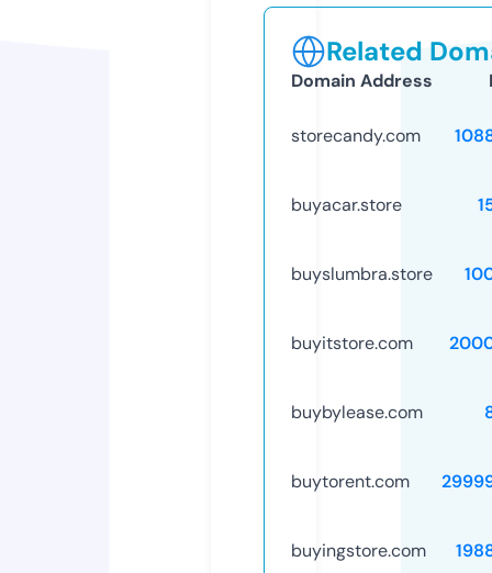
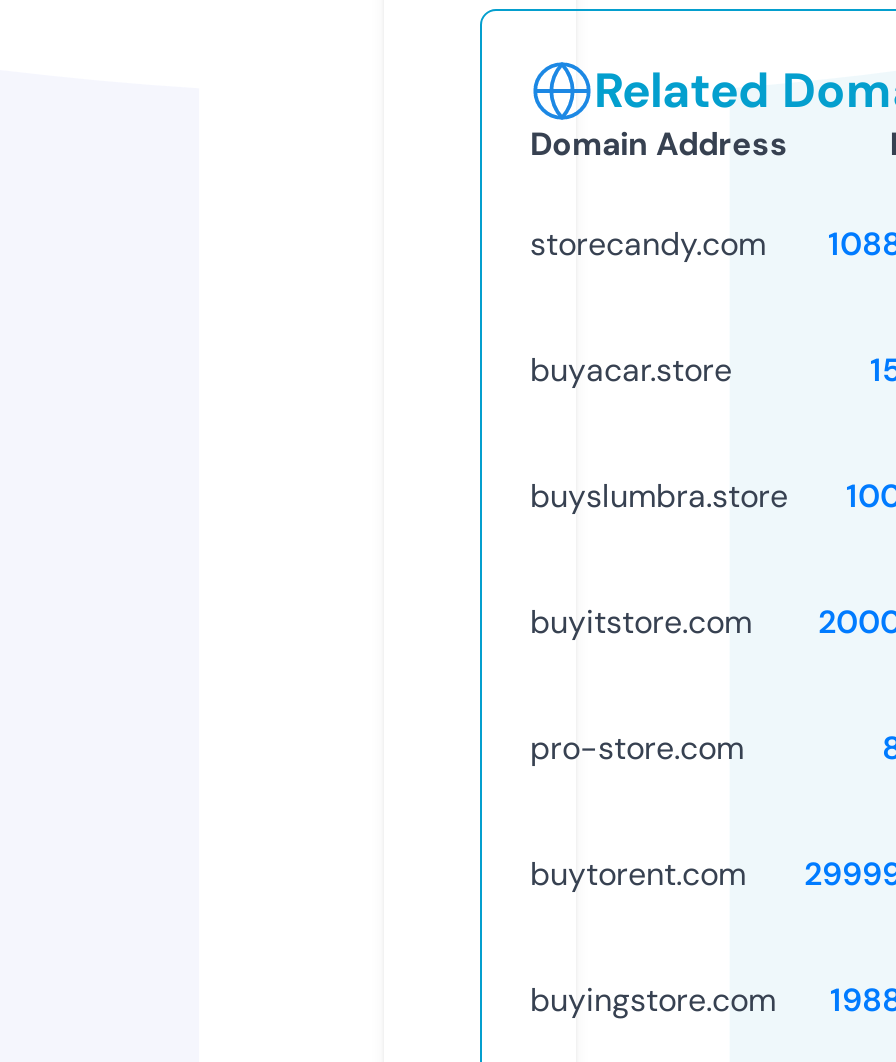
- buybylease.com
+ pro-store.com
